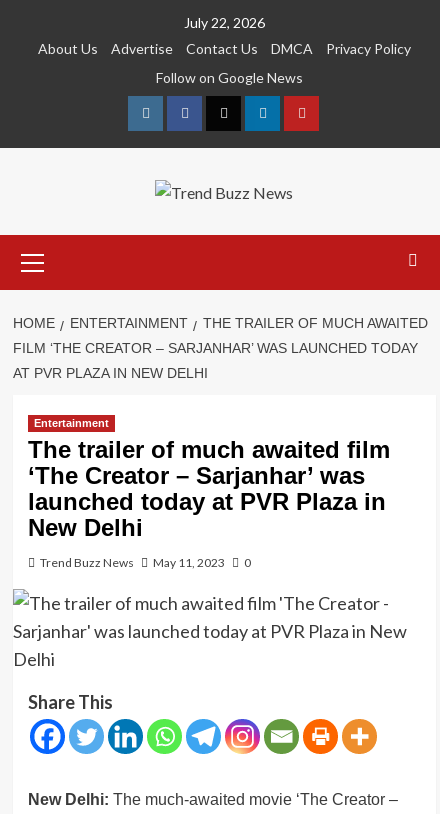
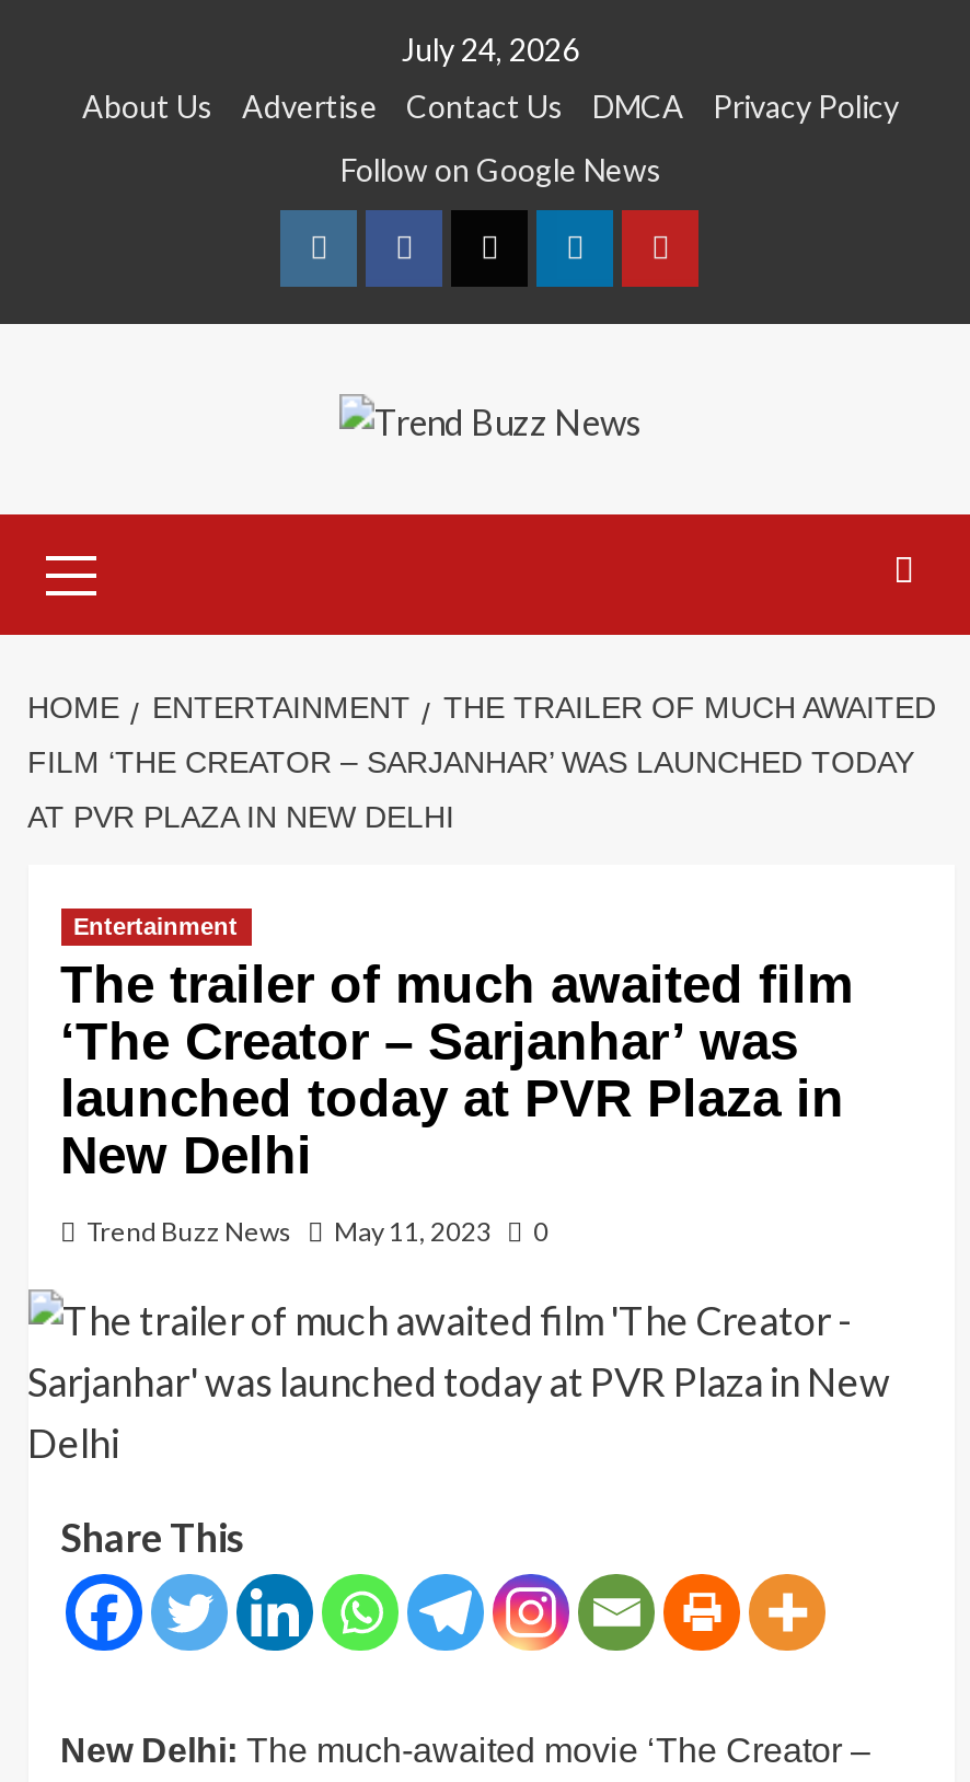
- July 22, 2026
+ July 24, 2026
